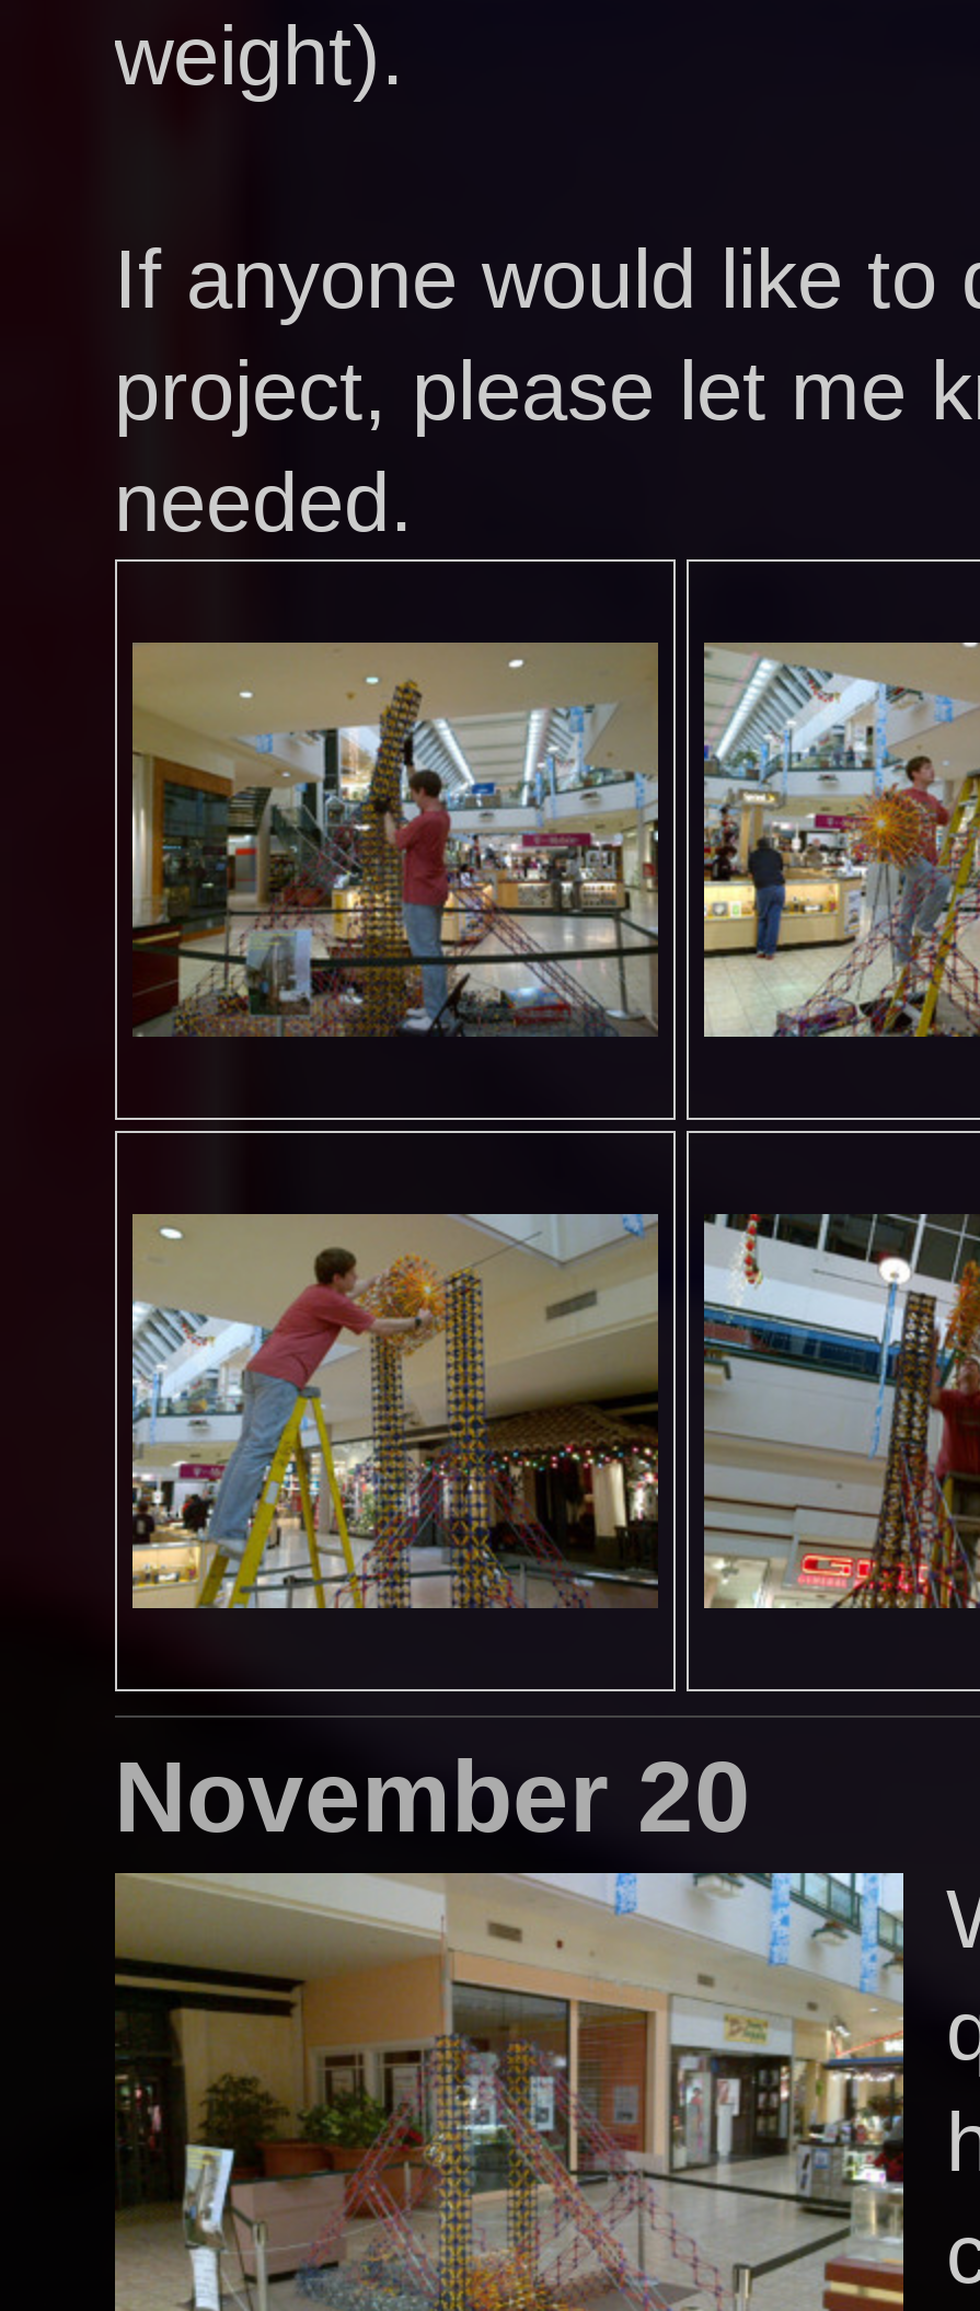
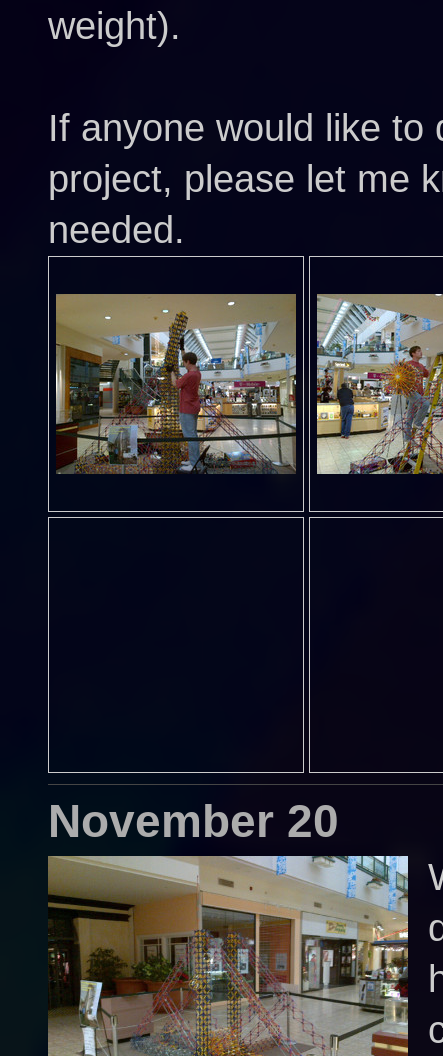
- [image]

- [image]
